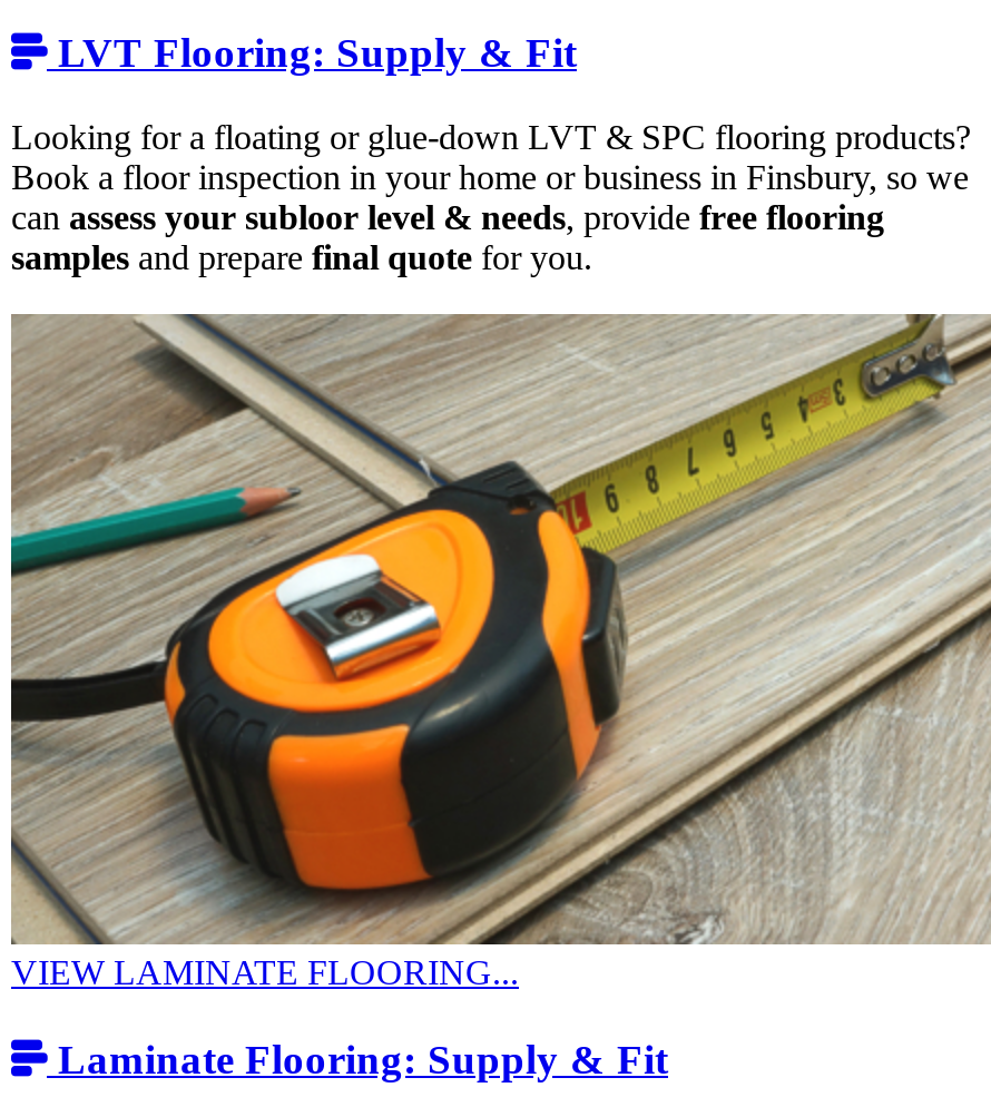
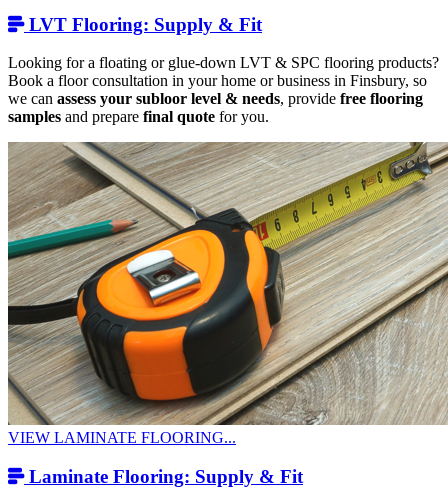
- Book a floor inspection in your home or business in Finsbury, so we
- can assess your subloor level & needs, provide free flooring
+ Book a floor consultation in your home or business in Finsbury, so
+ we can assess your subloor level & needs, provide free flooring
